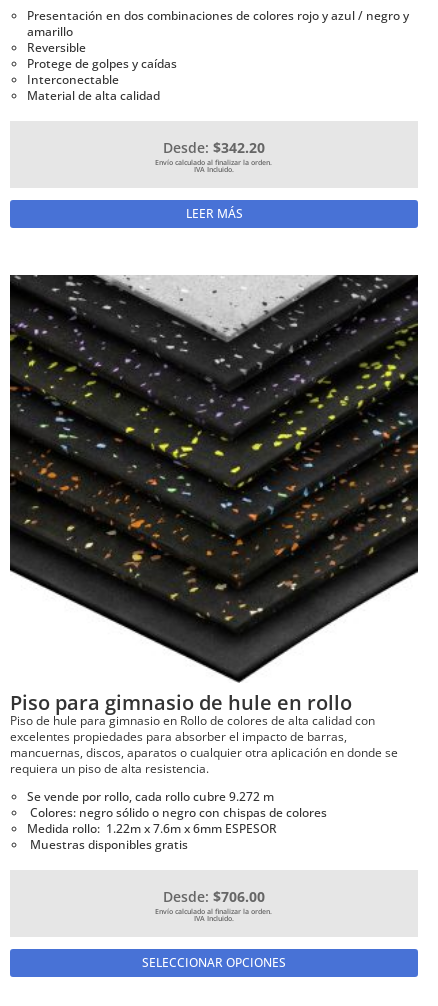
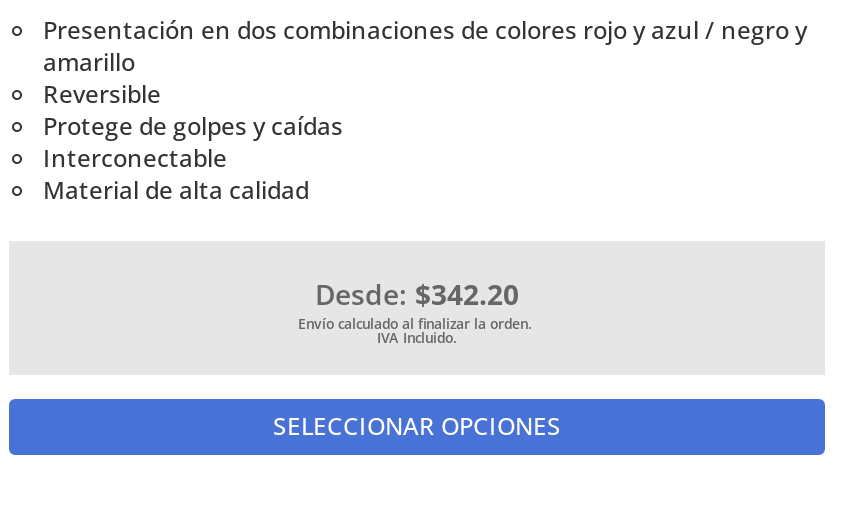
- LEER MÁS

- [image]
- Piso para gimnasio de hule en rollo
- Piso de hule para gimnasio en Rollo de colores de alta calidad con
- excelentes propiedades para absorber el impacto de barras,
- mancuernas, discos, aparatos o cualquier otra aplicación en donde se
- requiera un piso de alta resistencia.
- Se vende por rollo, cada rollo cubre 9.272 m
- Colores: negro sólido o negro con chispas de colores
- Medida rollo: 1.22m x 7.6m x 6mm ESPESOR
- Muestras disponibles gratis
- Desde: $706.00
